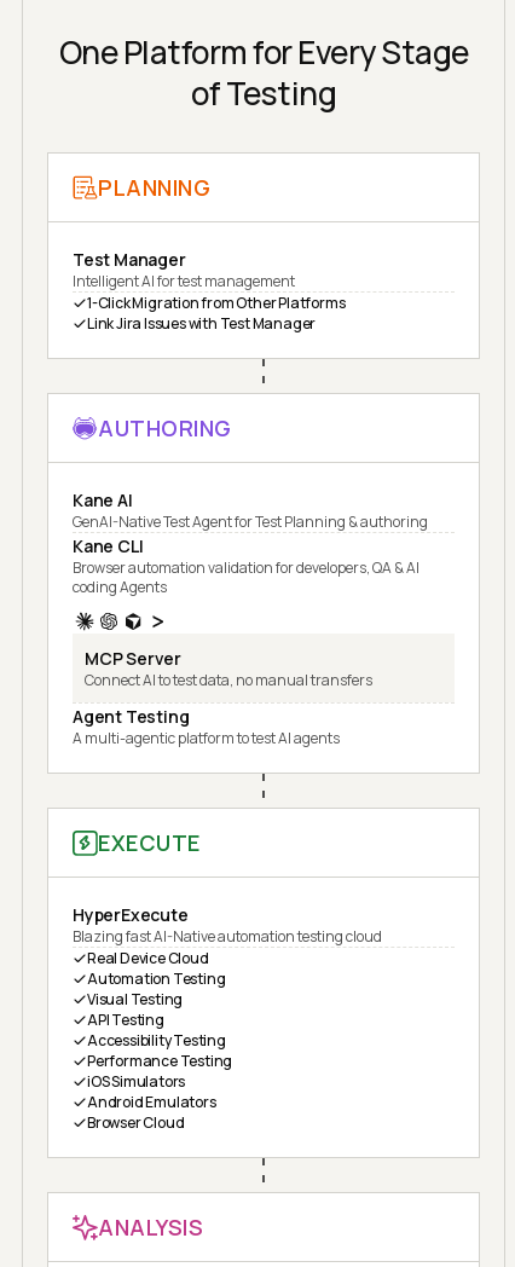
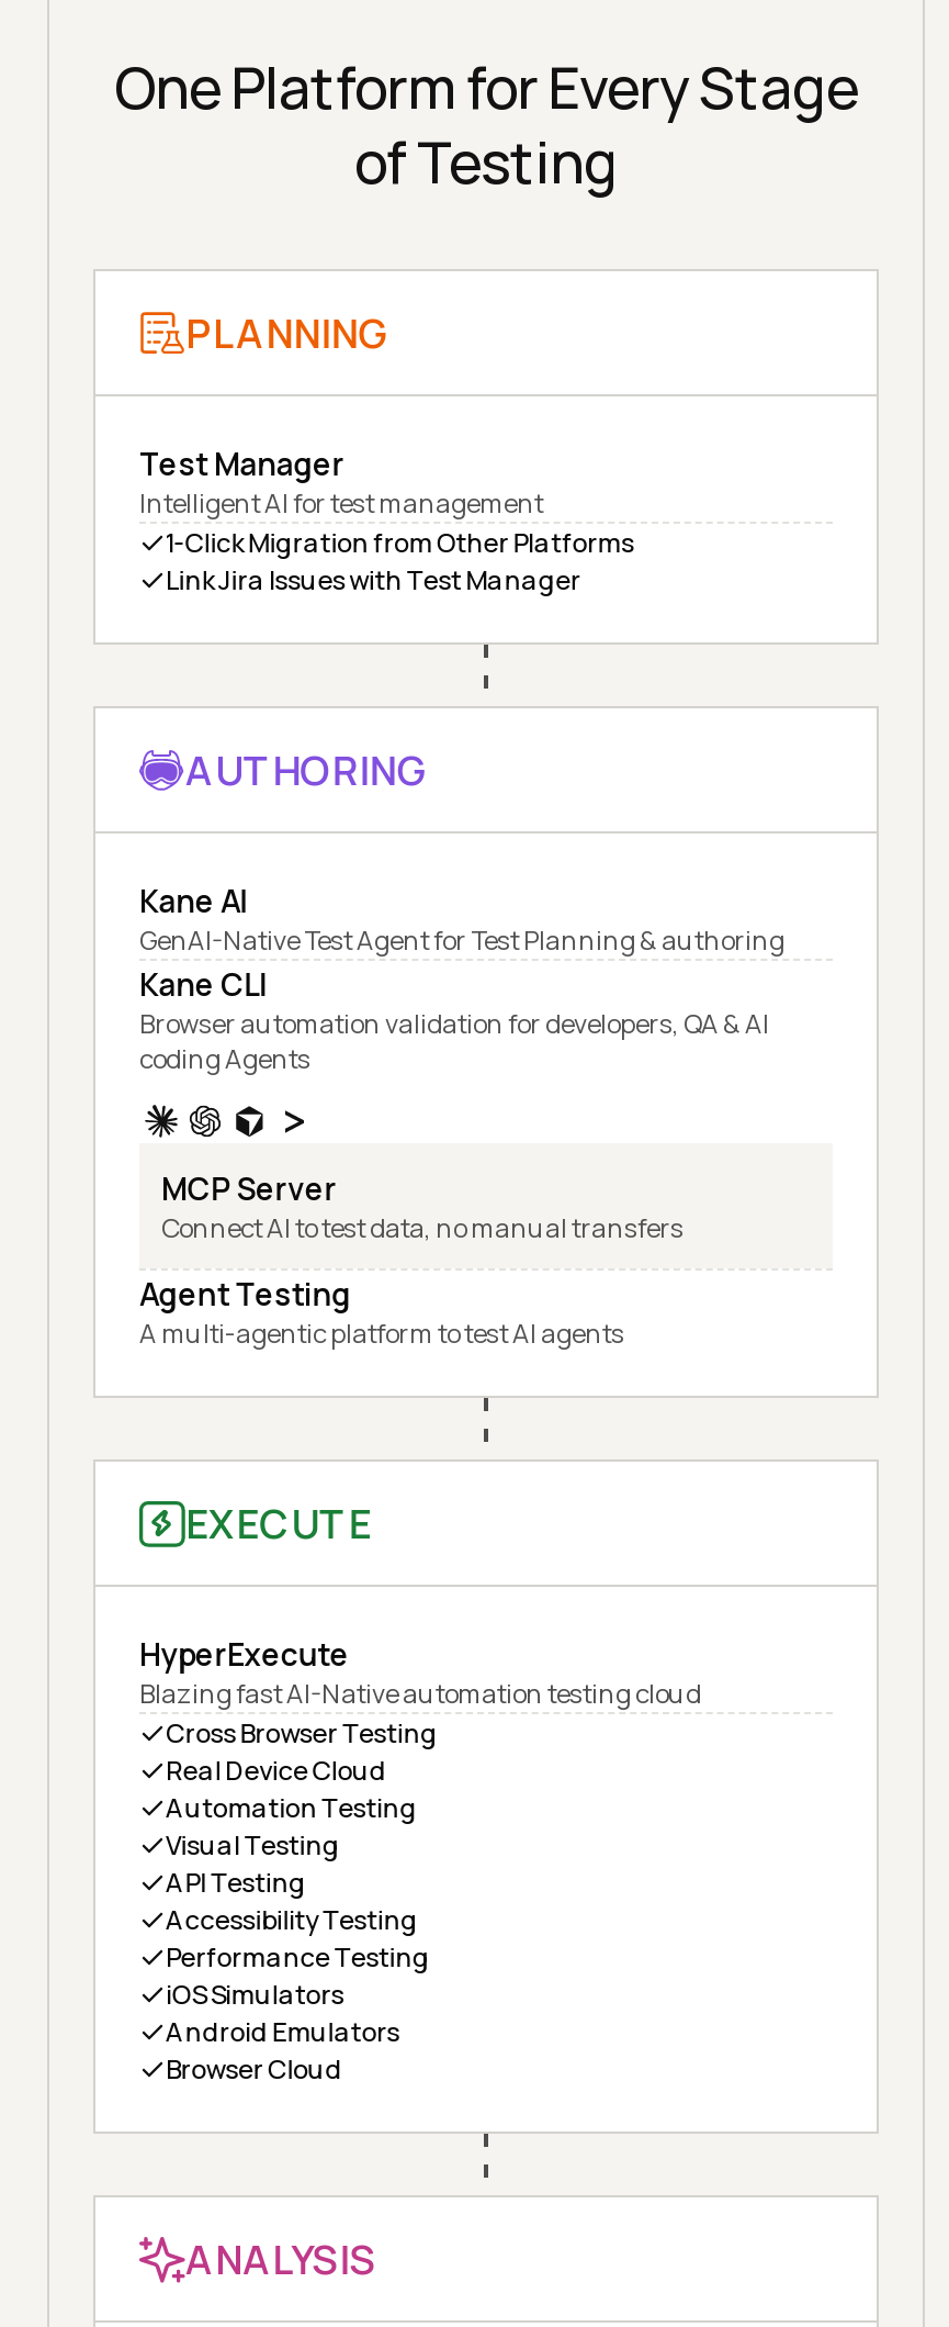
+ Cross Browser Testing
